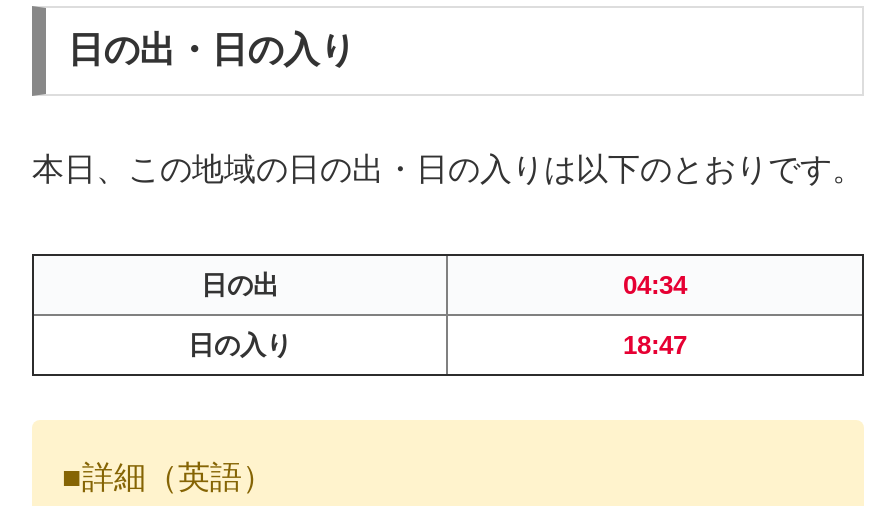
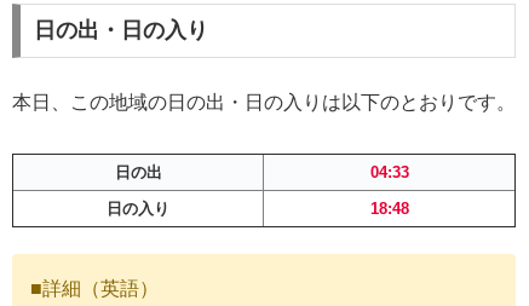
- 04:34
+ 04:33

- 18:47
+ 18:48
